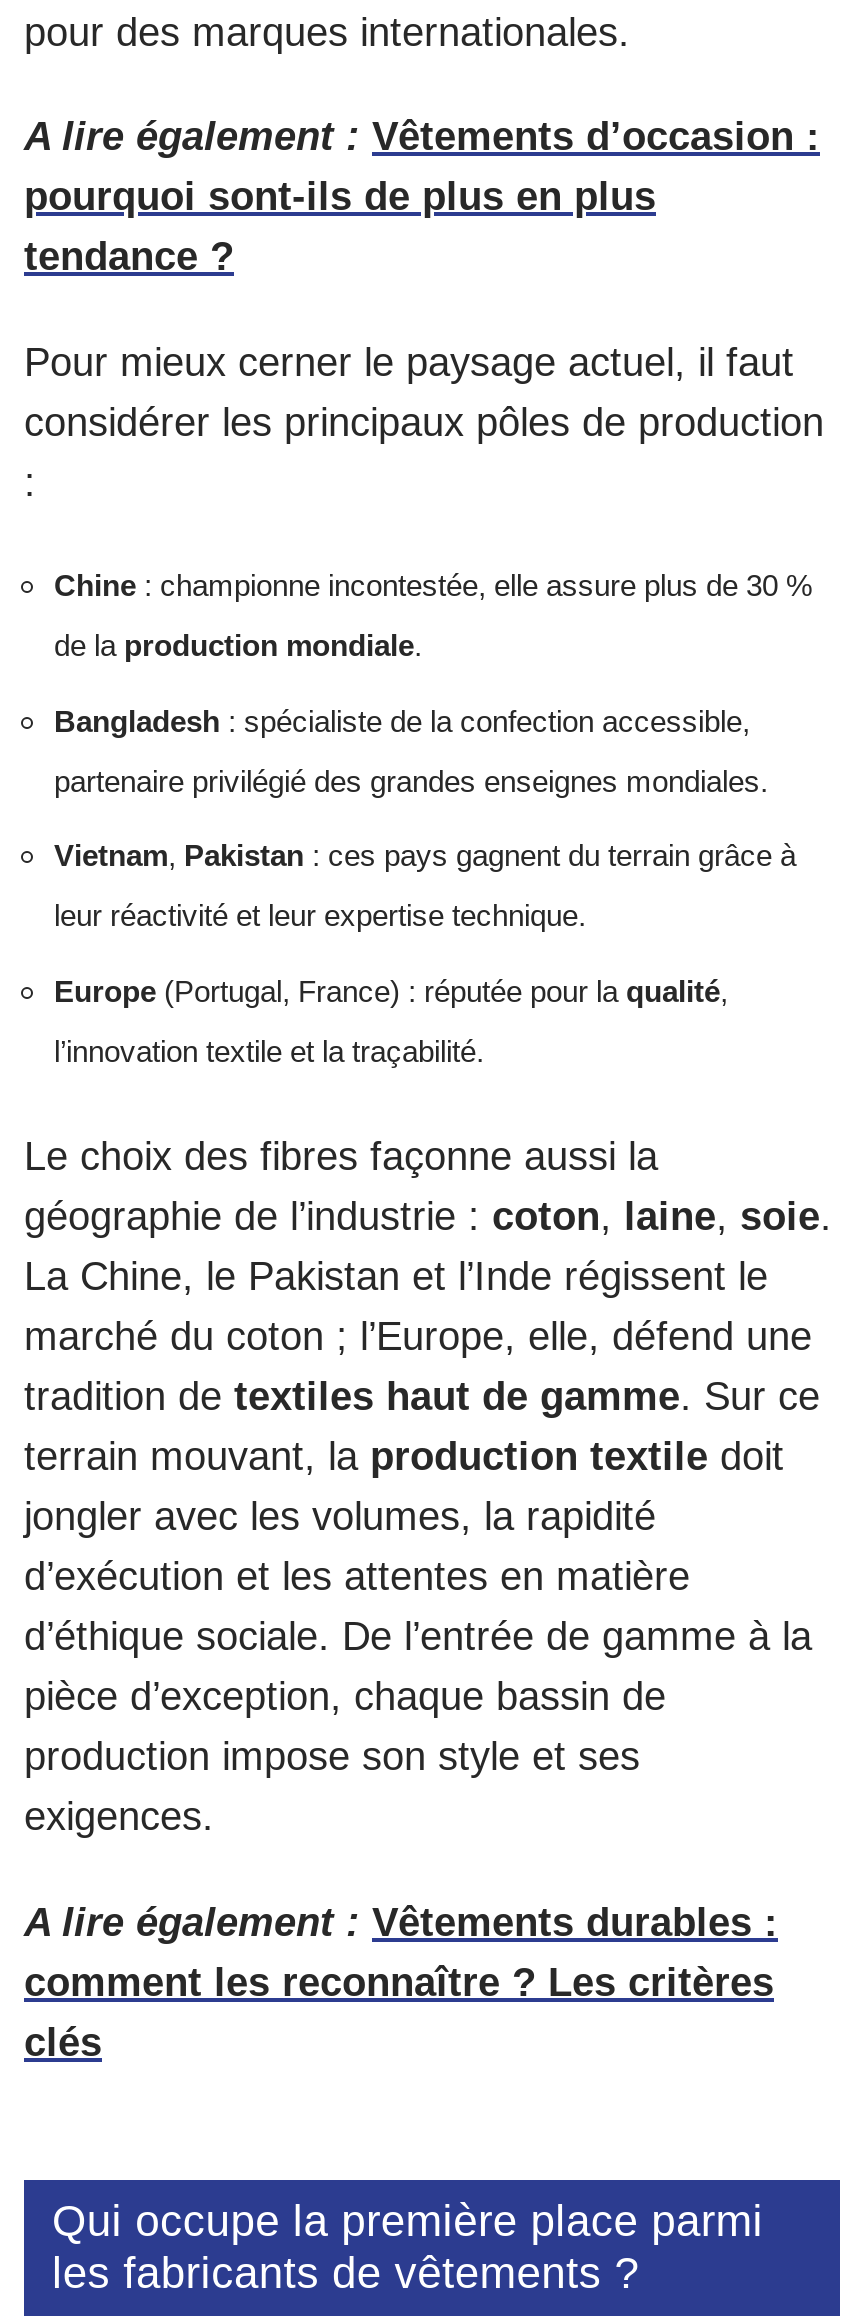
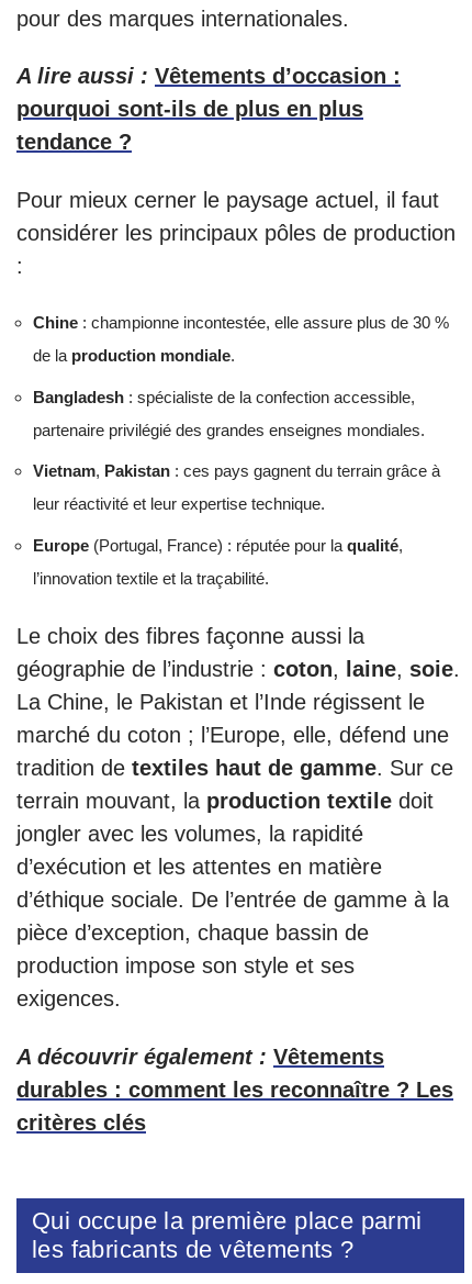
- A lire également : Vêtements d’occasion :
+ A lire aussi : Vêtements d’occasion :

- A lire également : Vêtements durables :
- comment les reconnaître ? Les critères
- clés
+ A découvrir également : Vêtements
+ durables : comment les reconnaître ? Les
+ critères clés
